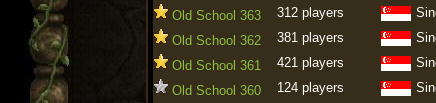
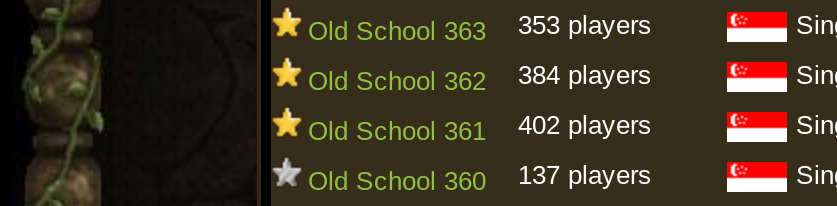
- Old School 363 312 players
+ Old School 363 353 players

- Old School 362 381 players
+ Old School 362 384 players

- Old School 361 421 players
+ Old School 361 402 players

- Old School 360 124 players
+ Old School 360 137 players
